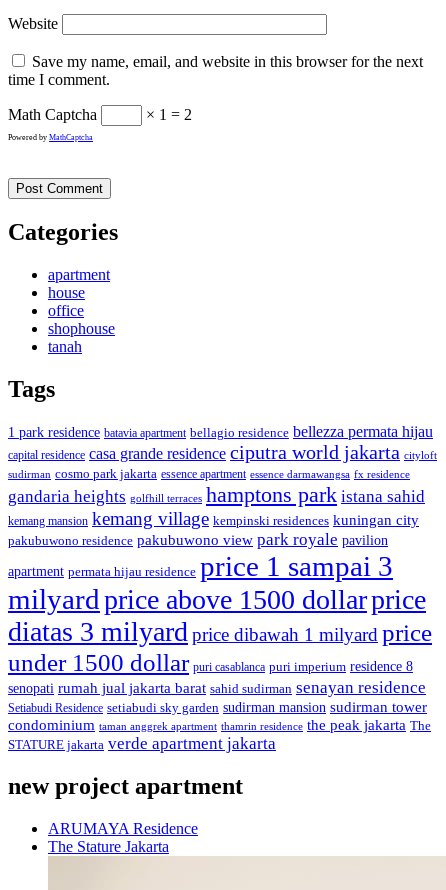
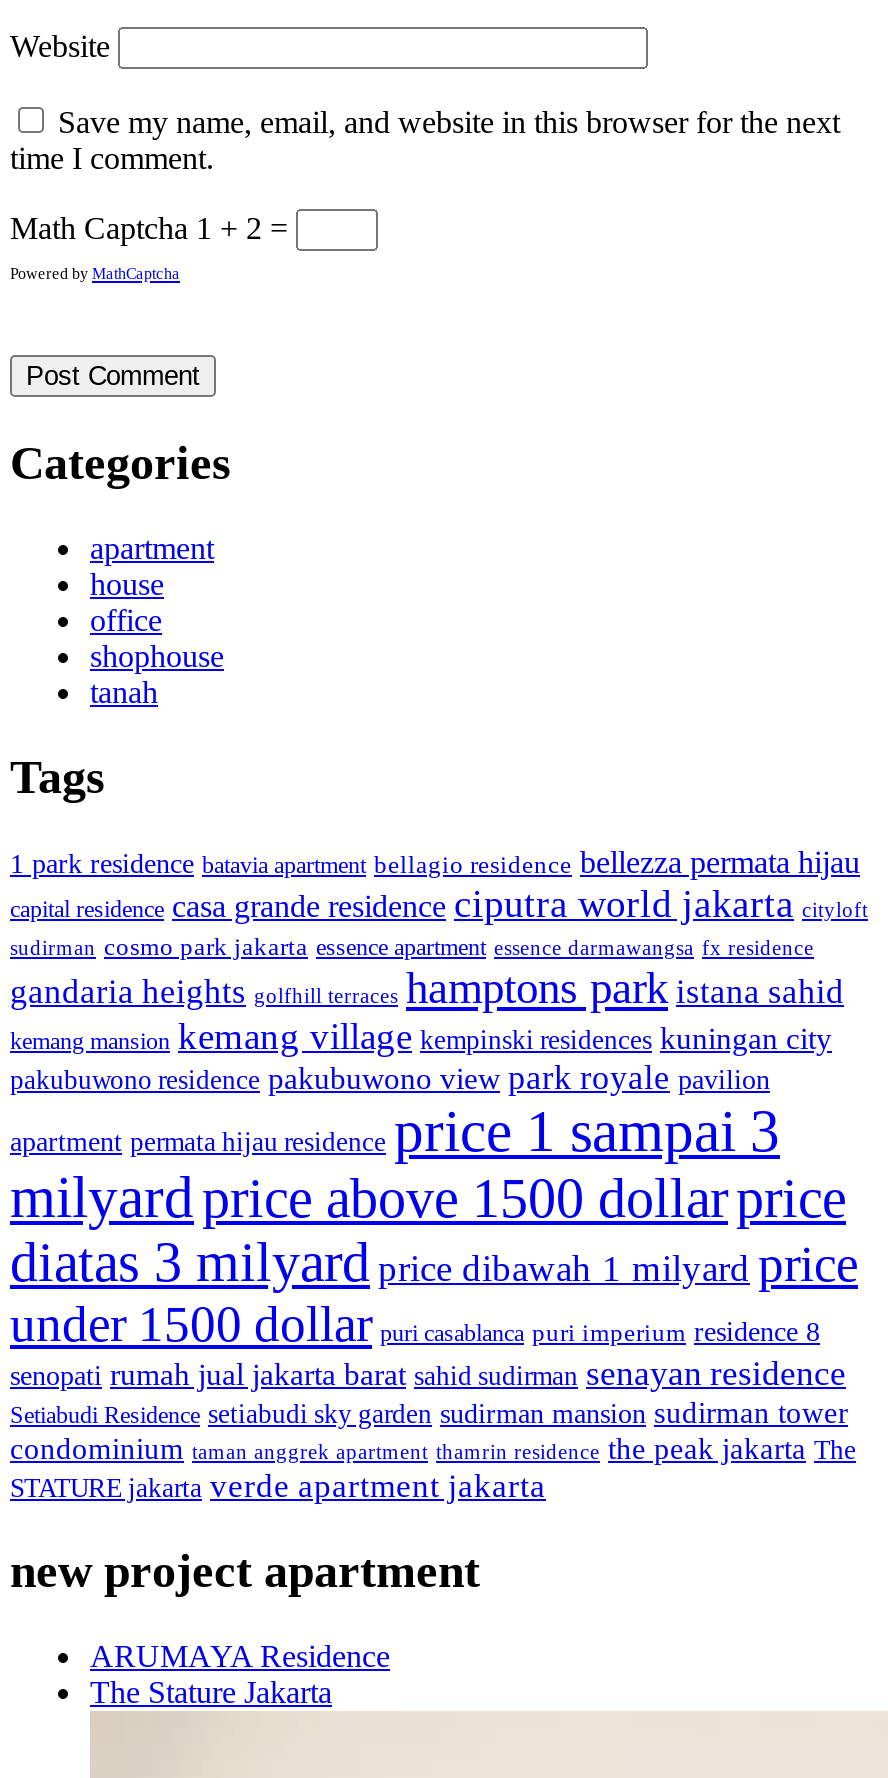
- Math Captcha
- × 1 = 2
+ Math Captcha 1 + 2 =
